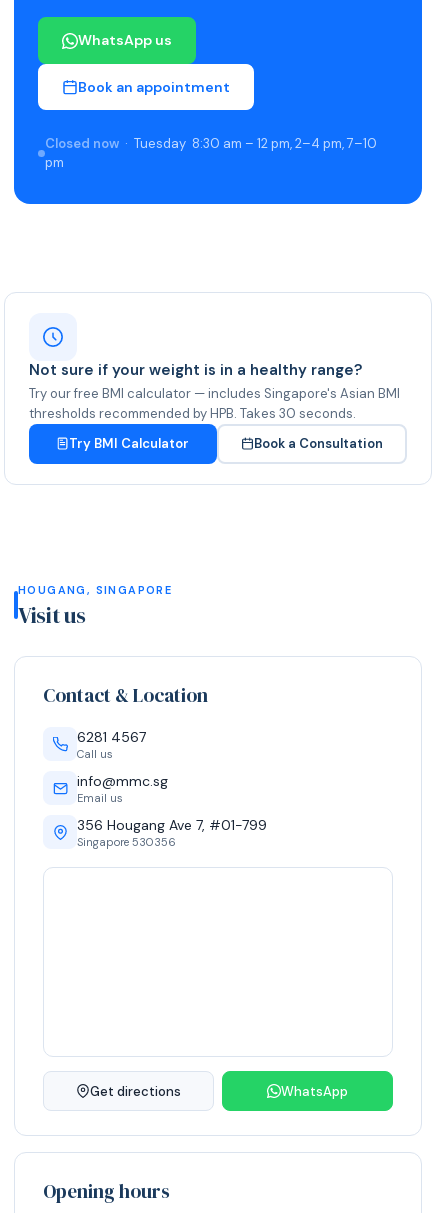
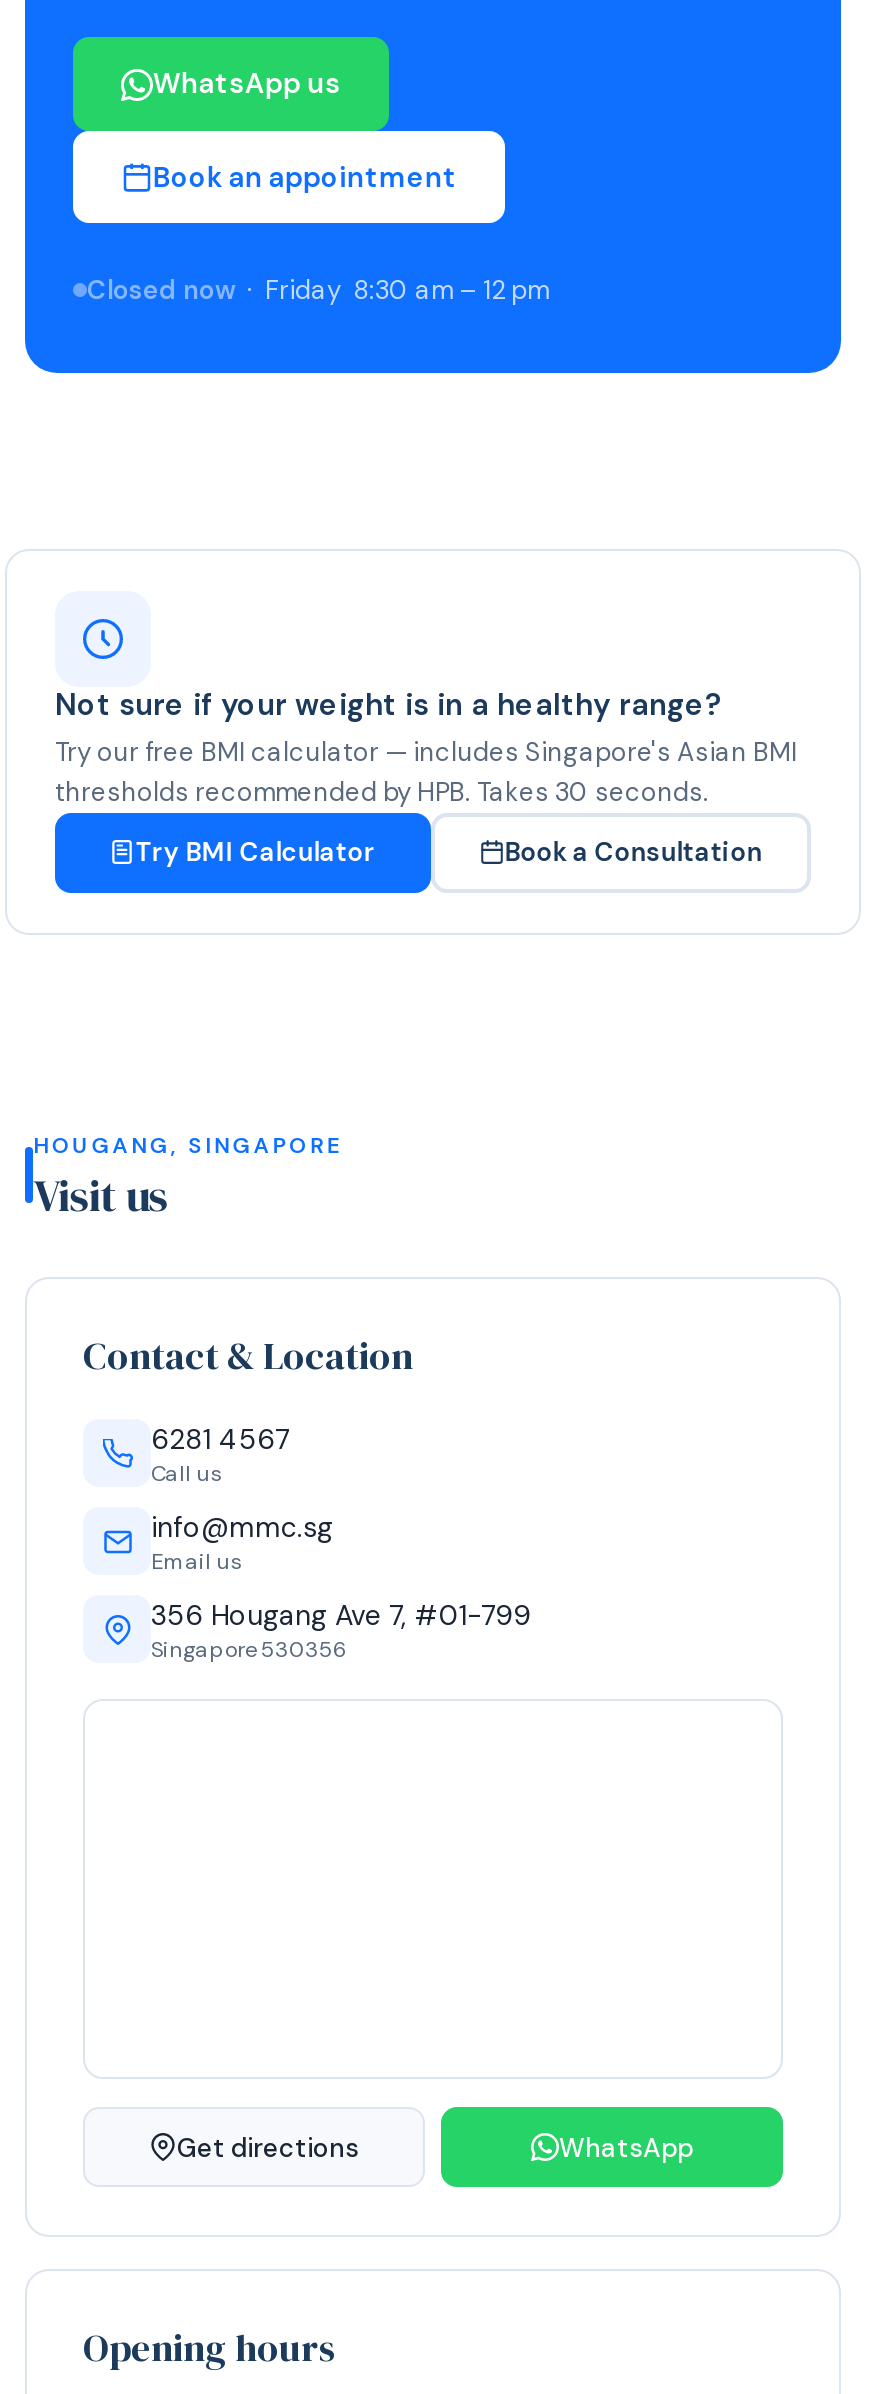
- Closed now · Tuesday 8:30 am – 12 pm, 2–4 pm, 7–10
- pm
+ Closed now · Friday 8:30 am – 12 pm
